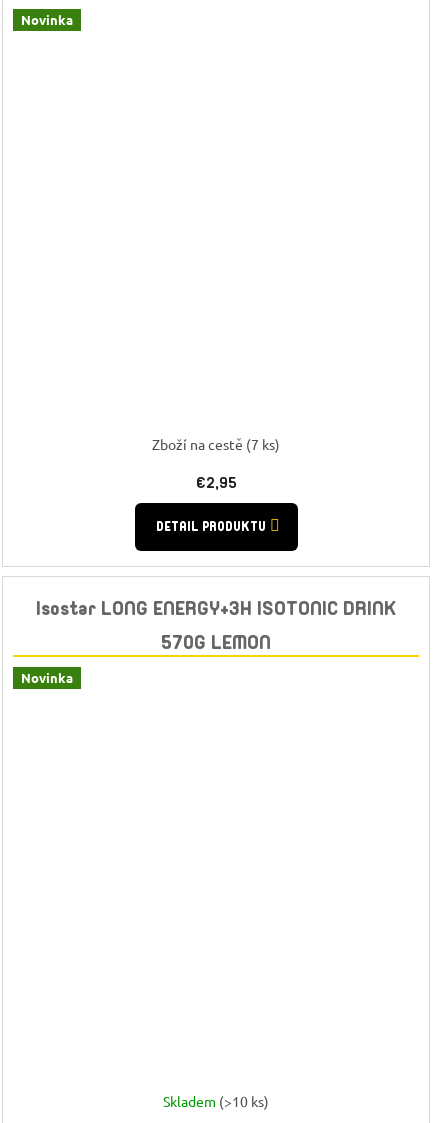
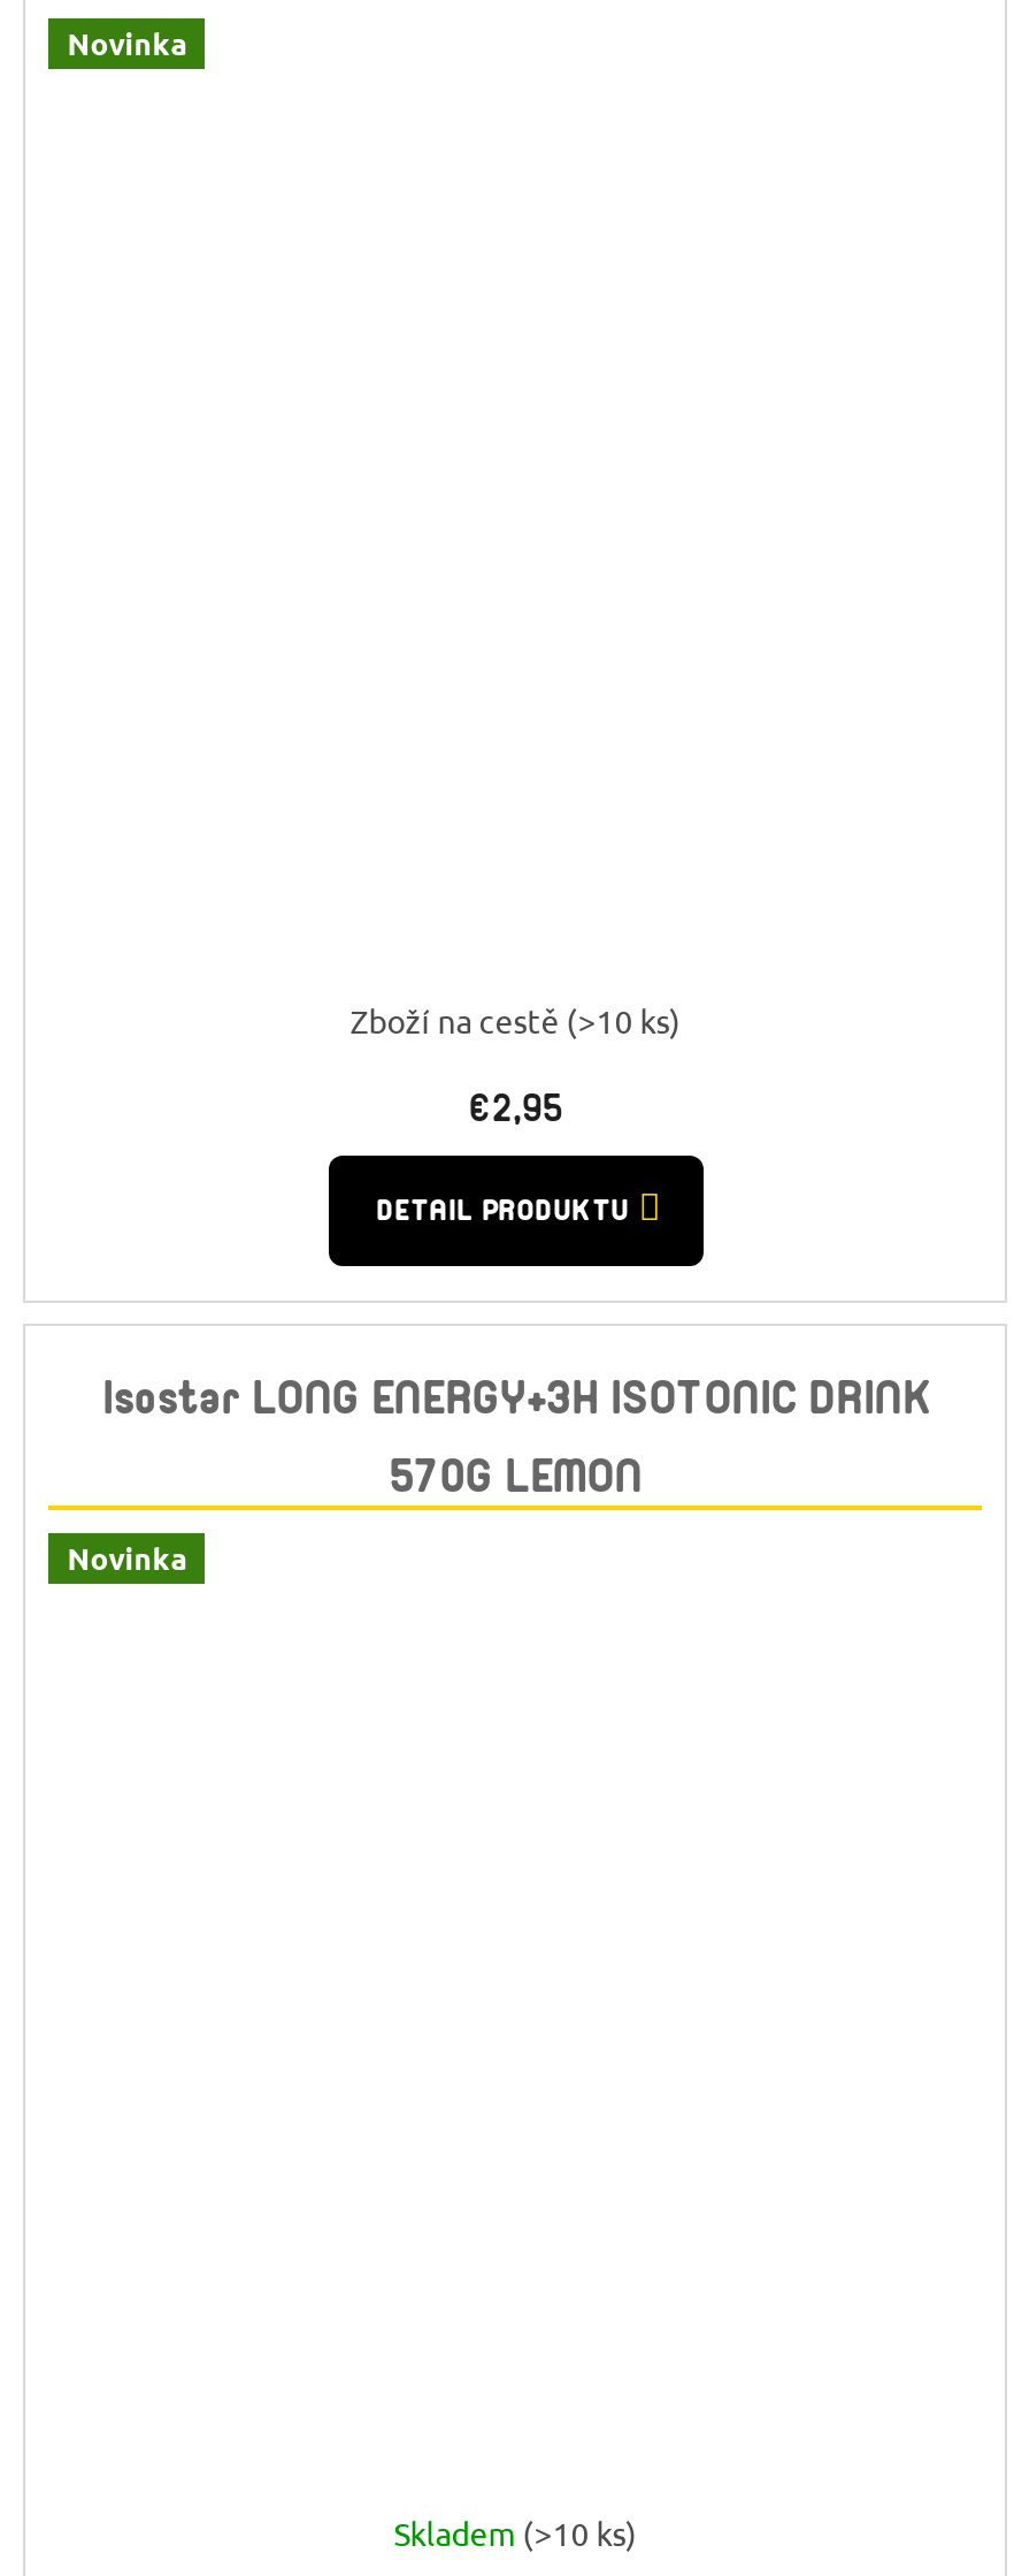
- Zboží na cestě (7 ks)
+ Zboží na cestě (>10 ks)
